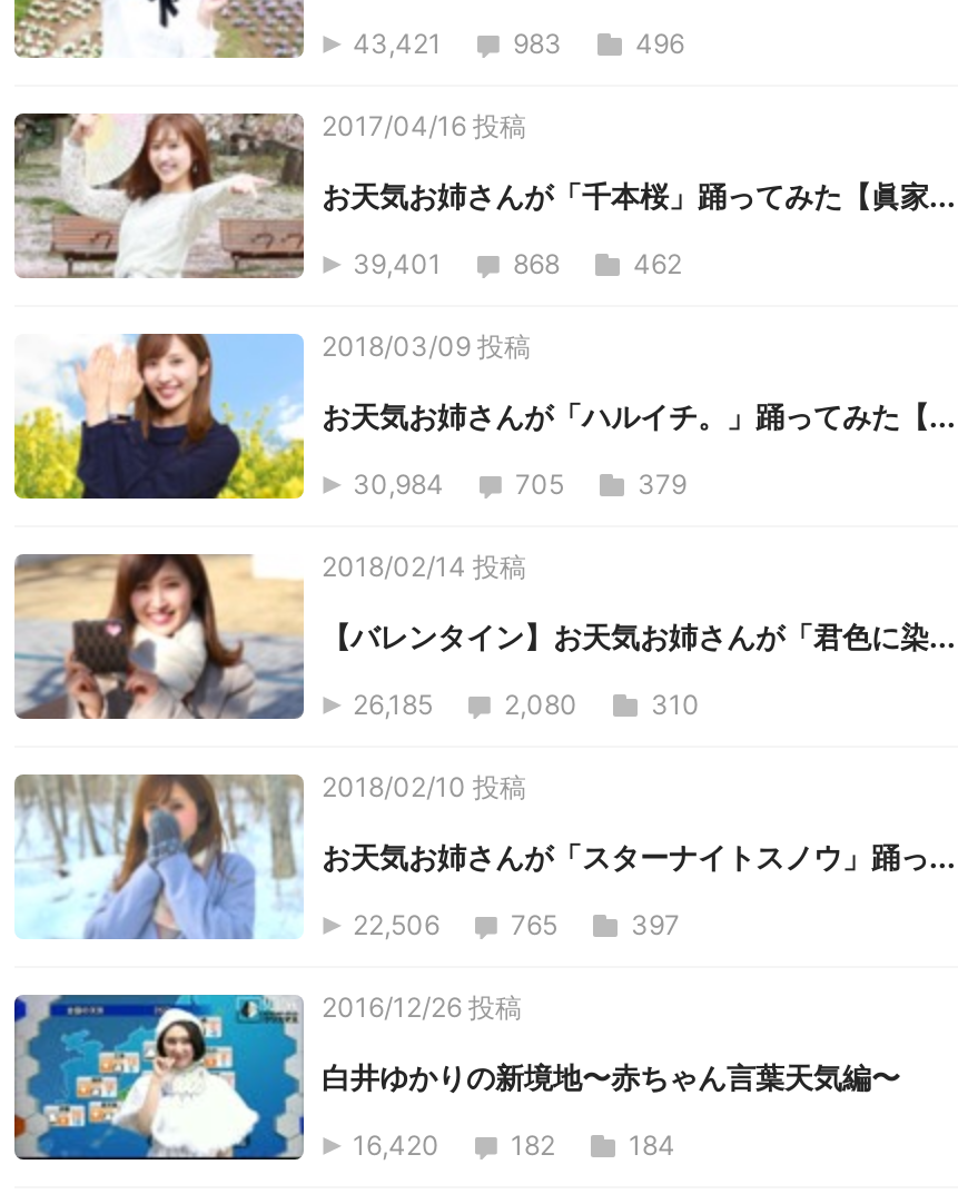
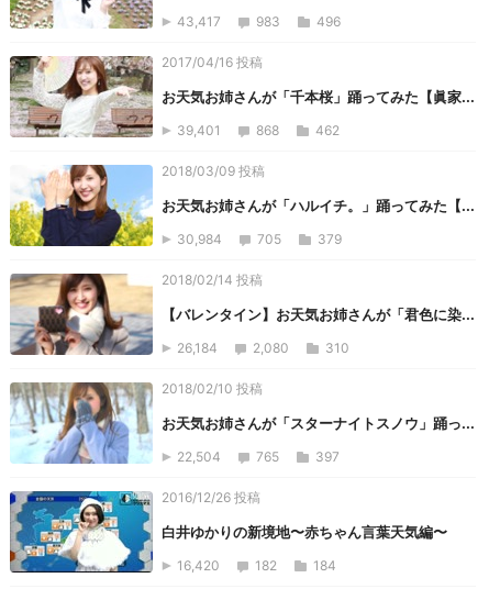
- 43,421
+ 43,417

- 26,185
+ 26,184

- 22,506
+ 22,504
